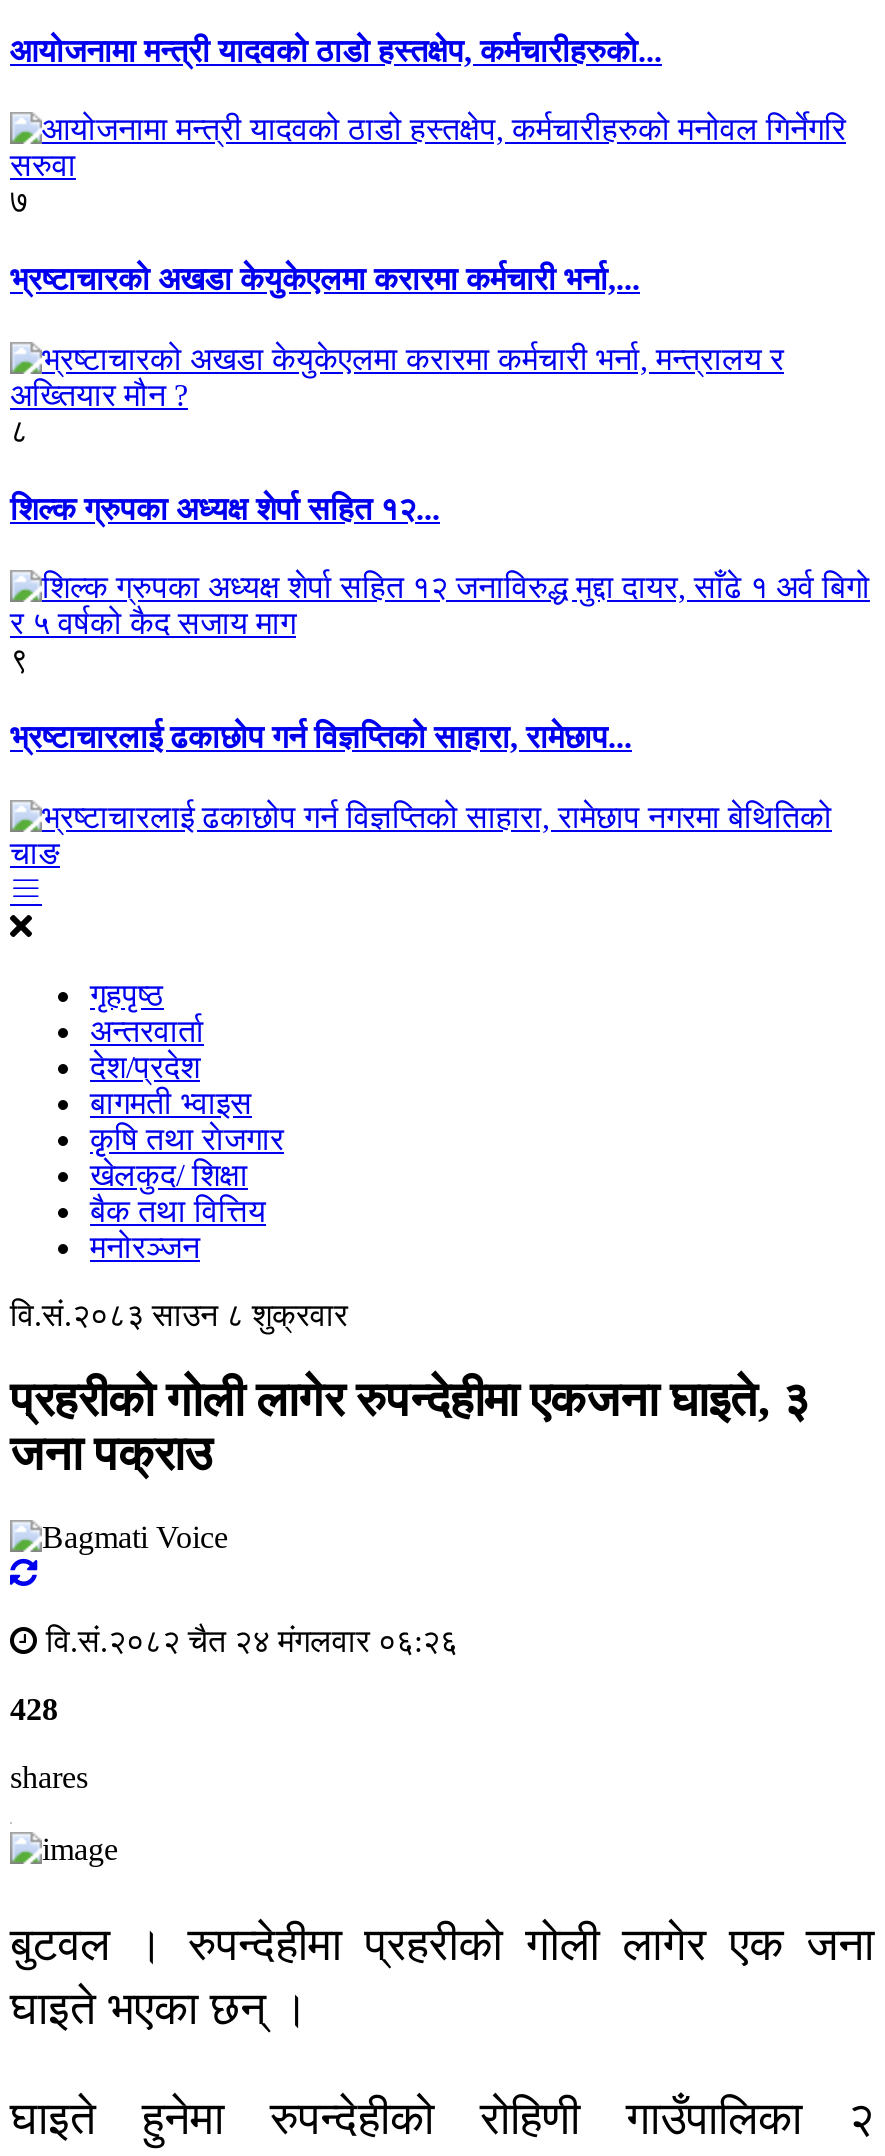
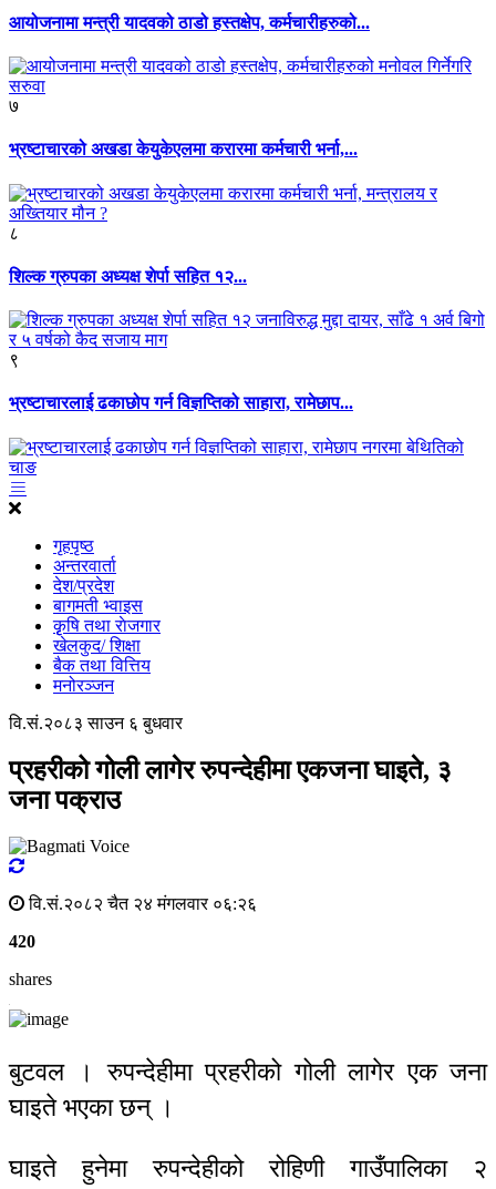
- वि.सं.२०८३ साउन ८ शुक्रवार
+ वि.सं.२०८३ साउन ६ बुधवार

- 428
+ 420
